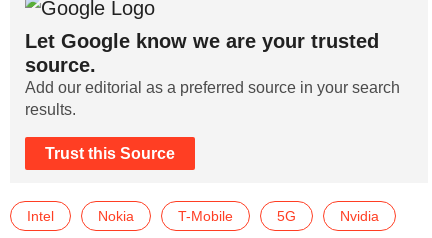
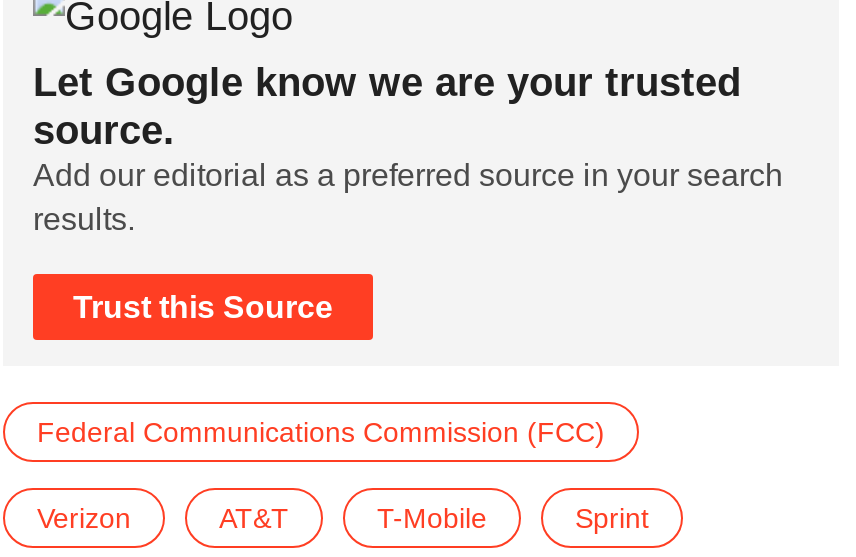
- Intel
- Nokia
+ Federal Communications Commission (FCC)
+ Verizon
+ AT&T

- 5G
- Nvidia
+ Sprint
